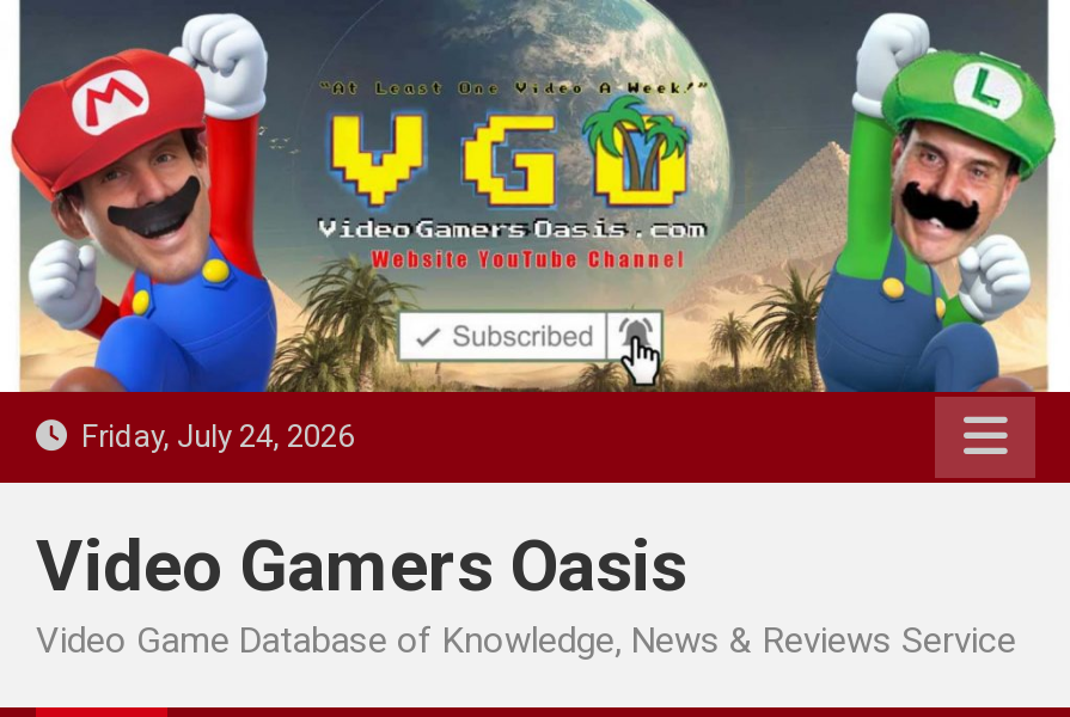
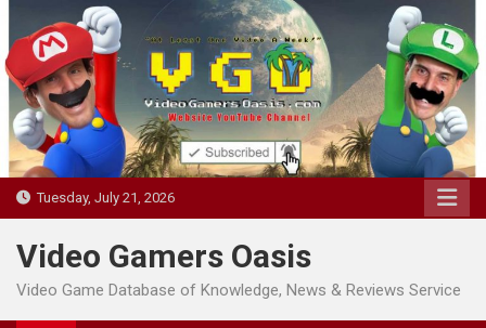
- Friday, July 24, 2026
+ Tuesday, July 21, 2026
